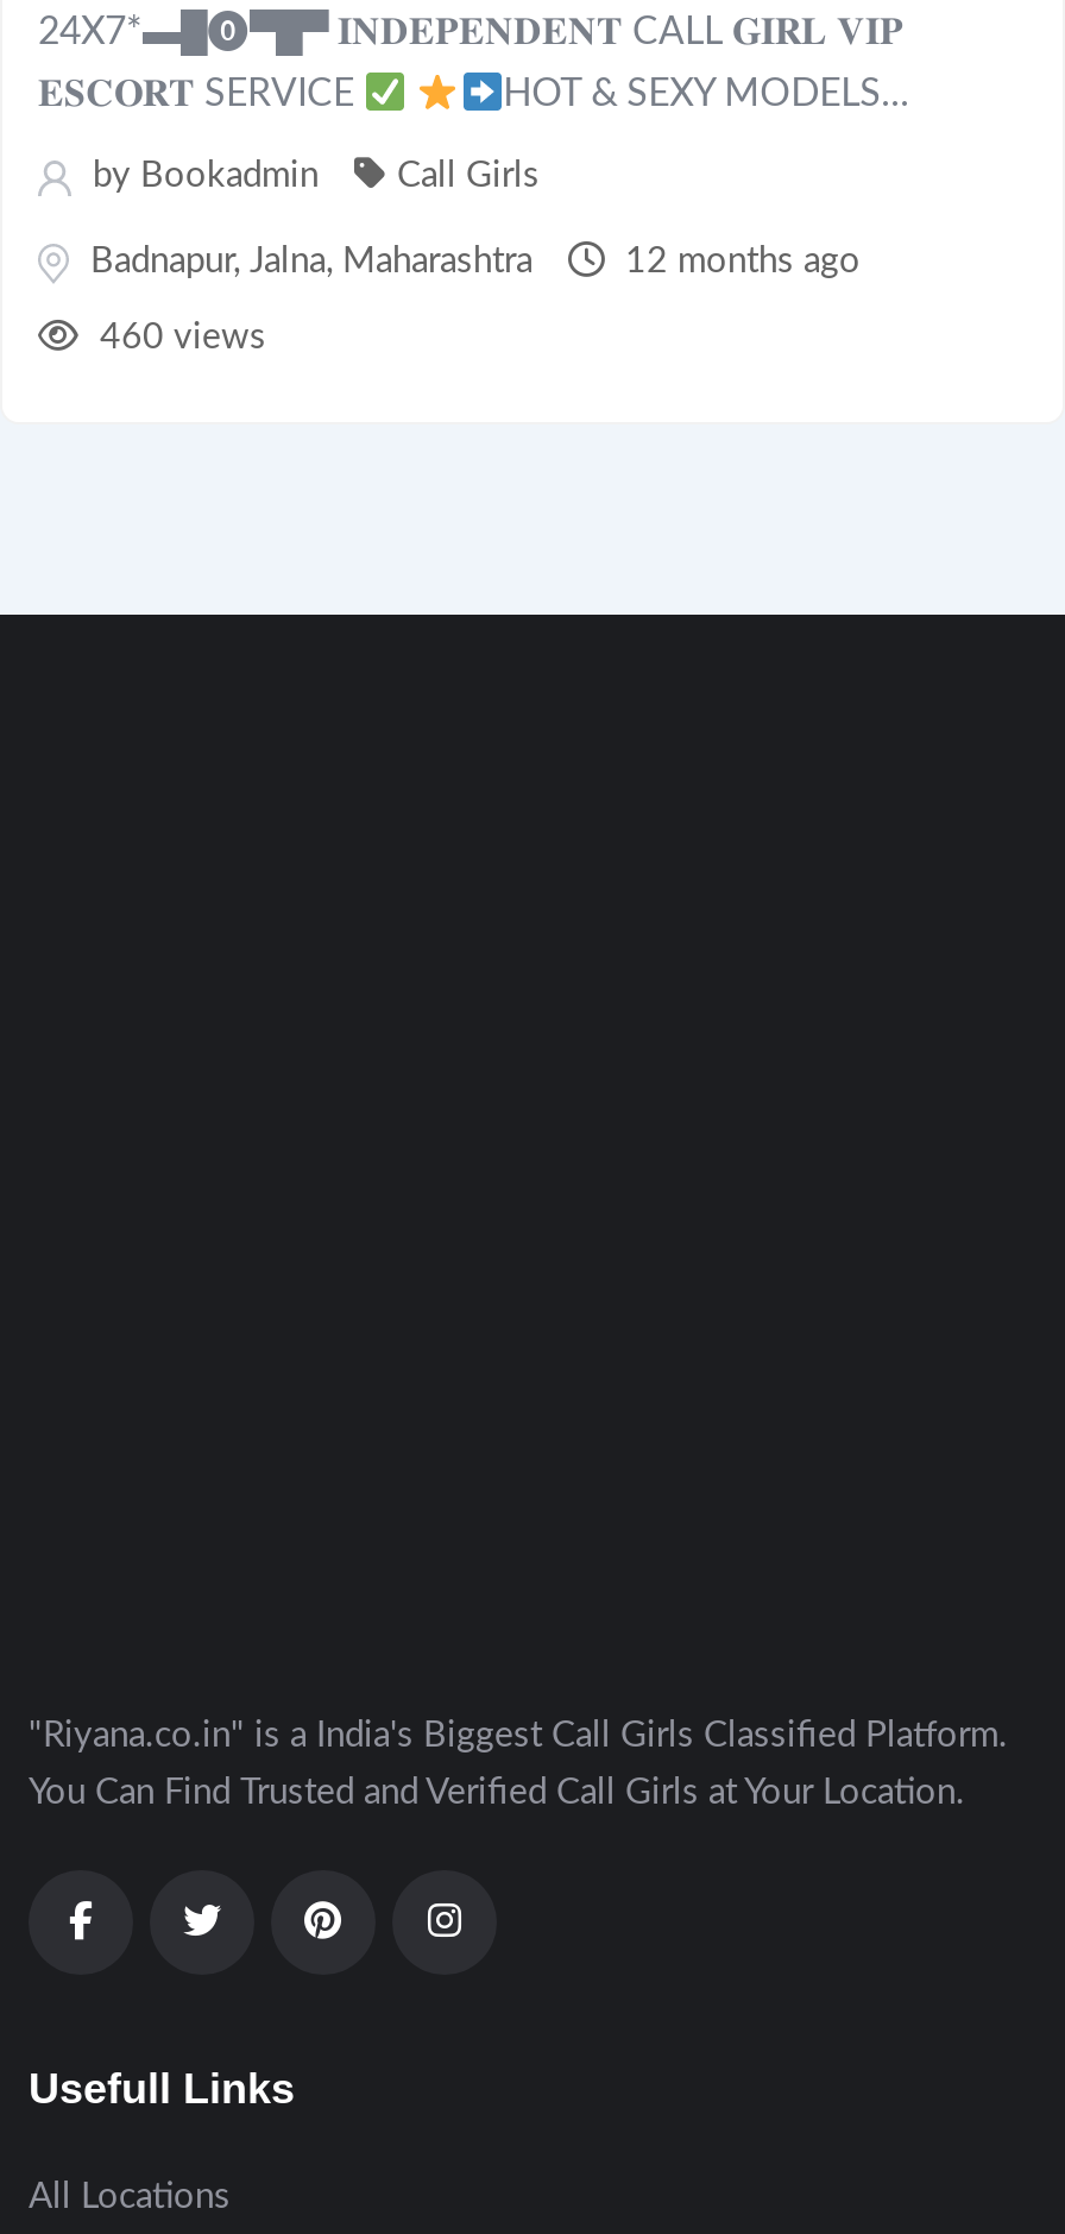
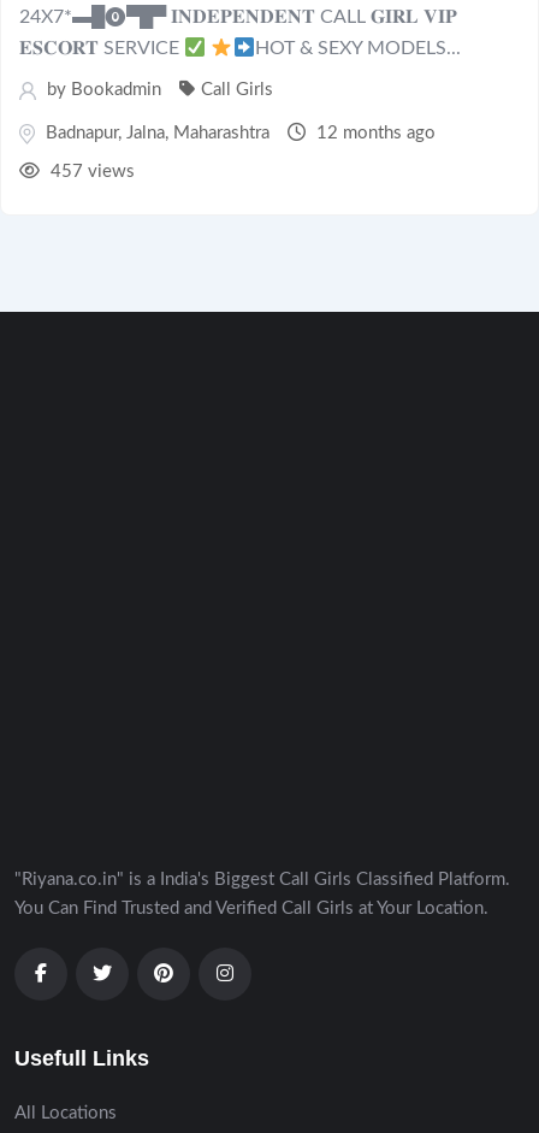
- 460 views
+ 457 views
